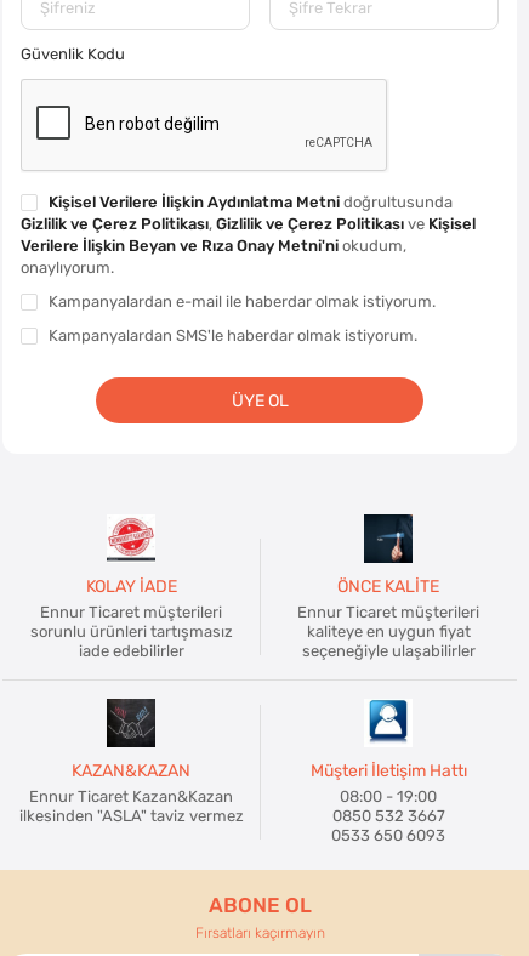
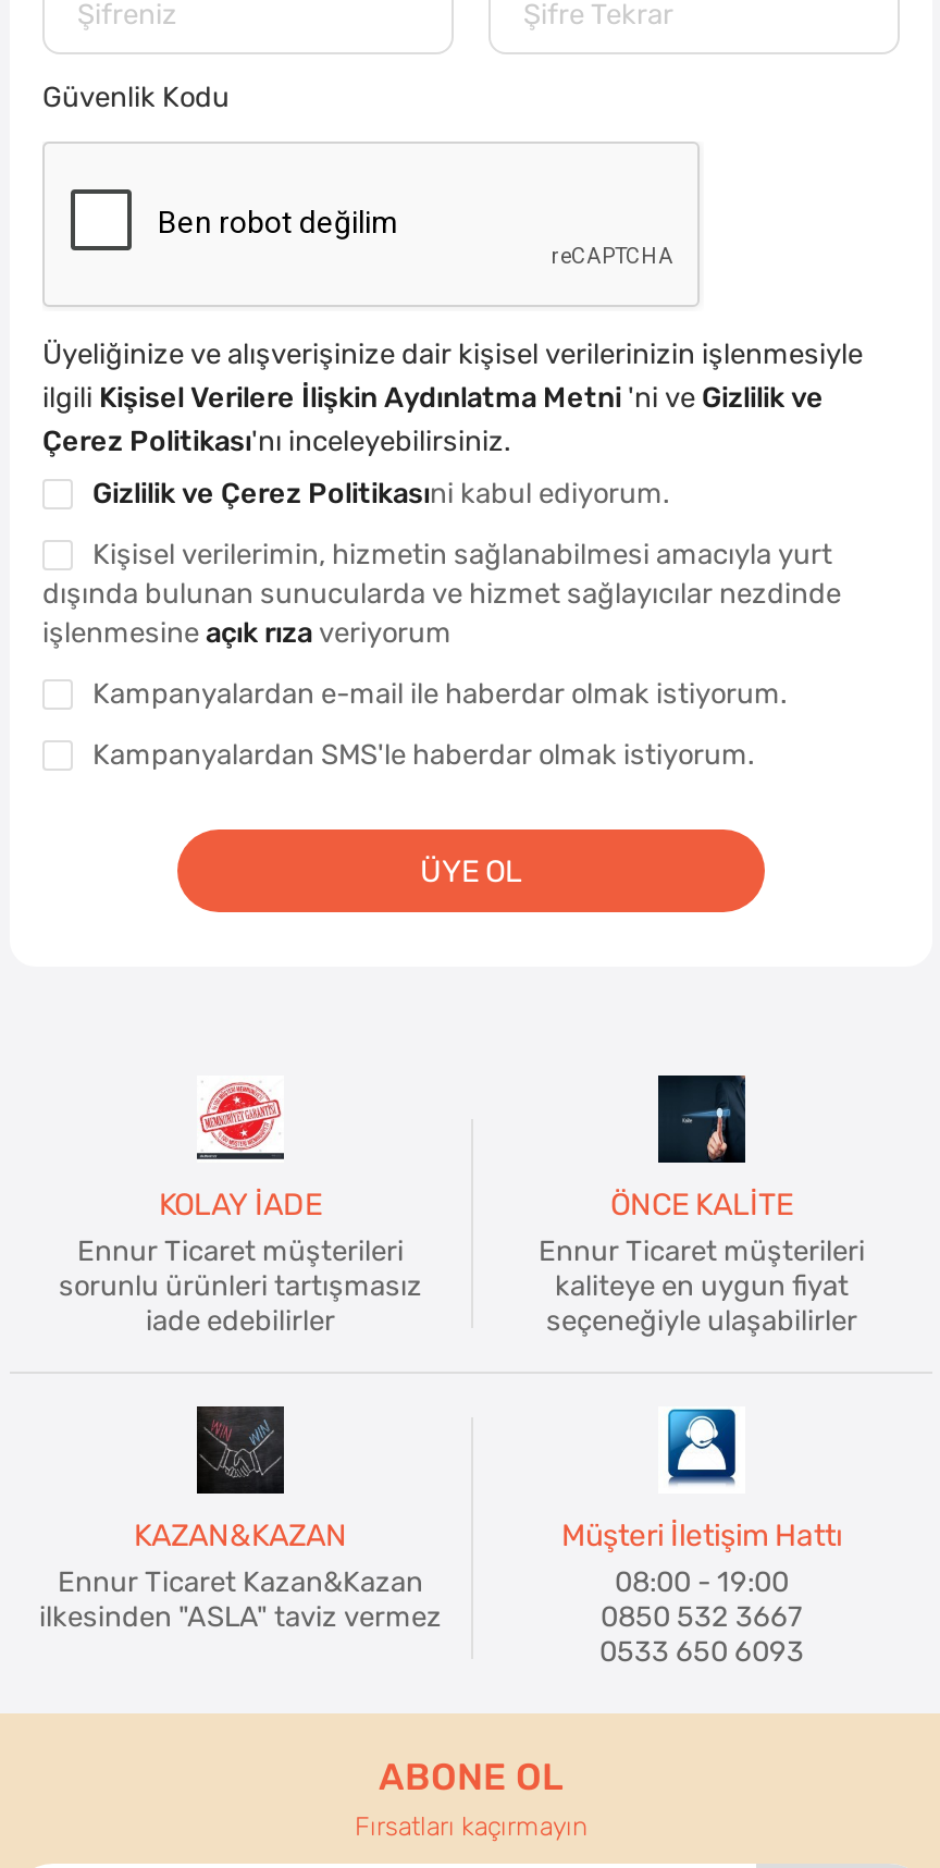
- Kişisel Verilere İlişkin Aydınlatma Metni doğrultusunda
- Gizlilik ve Çerez Politikası, Gizlilik ve Çerez Politikası ve Kişisel
- Verilere İlişkin Beyan ve Rıza Onay Metni'ni okudum,
- onaylıyorum.
+ Üyeliğinize ve alışverişinize dair kişisel verilerinizin işlenmesiyle
+ ilgili Kişisel Verilere İlişkin Aydınlatma Metni 'ni ve Gizlilik ve
+ Çerez Politikası'nı inceleyebilirsiniz.
+ Gizlilik ve Çerez Politikasıni kabul ediyorum.
+ Kişisel verilerimin, hizmetin sağlanabilmesi amacıyla yurt
+ dışında bulunan sunucularda ve hizmet sağlayıcılar nezdinde
+ işlenmesine açık rıza veriyorum
